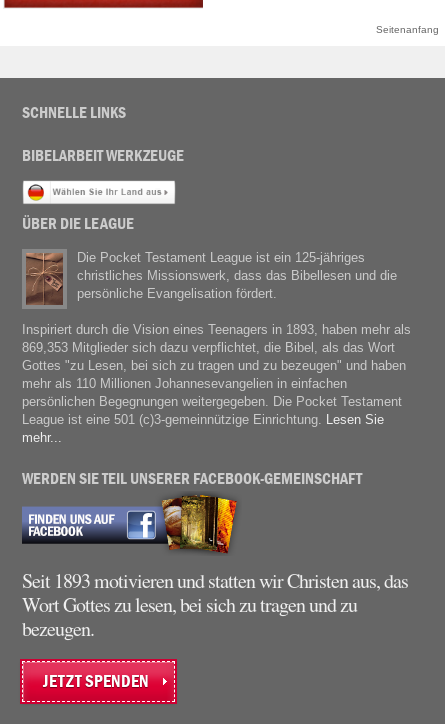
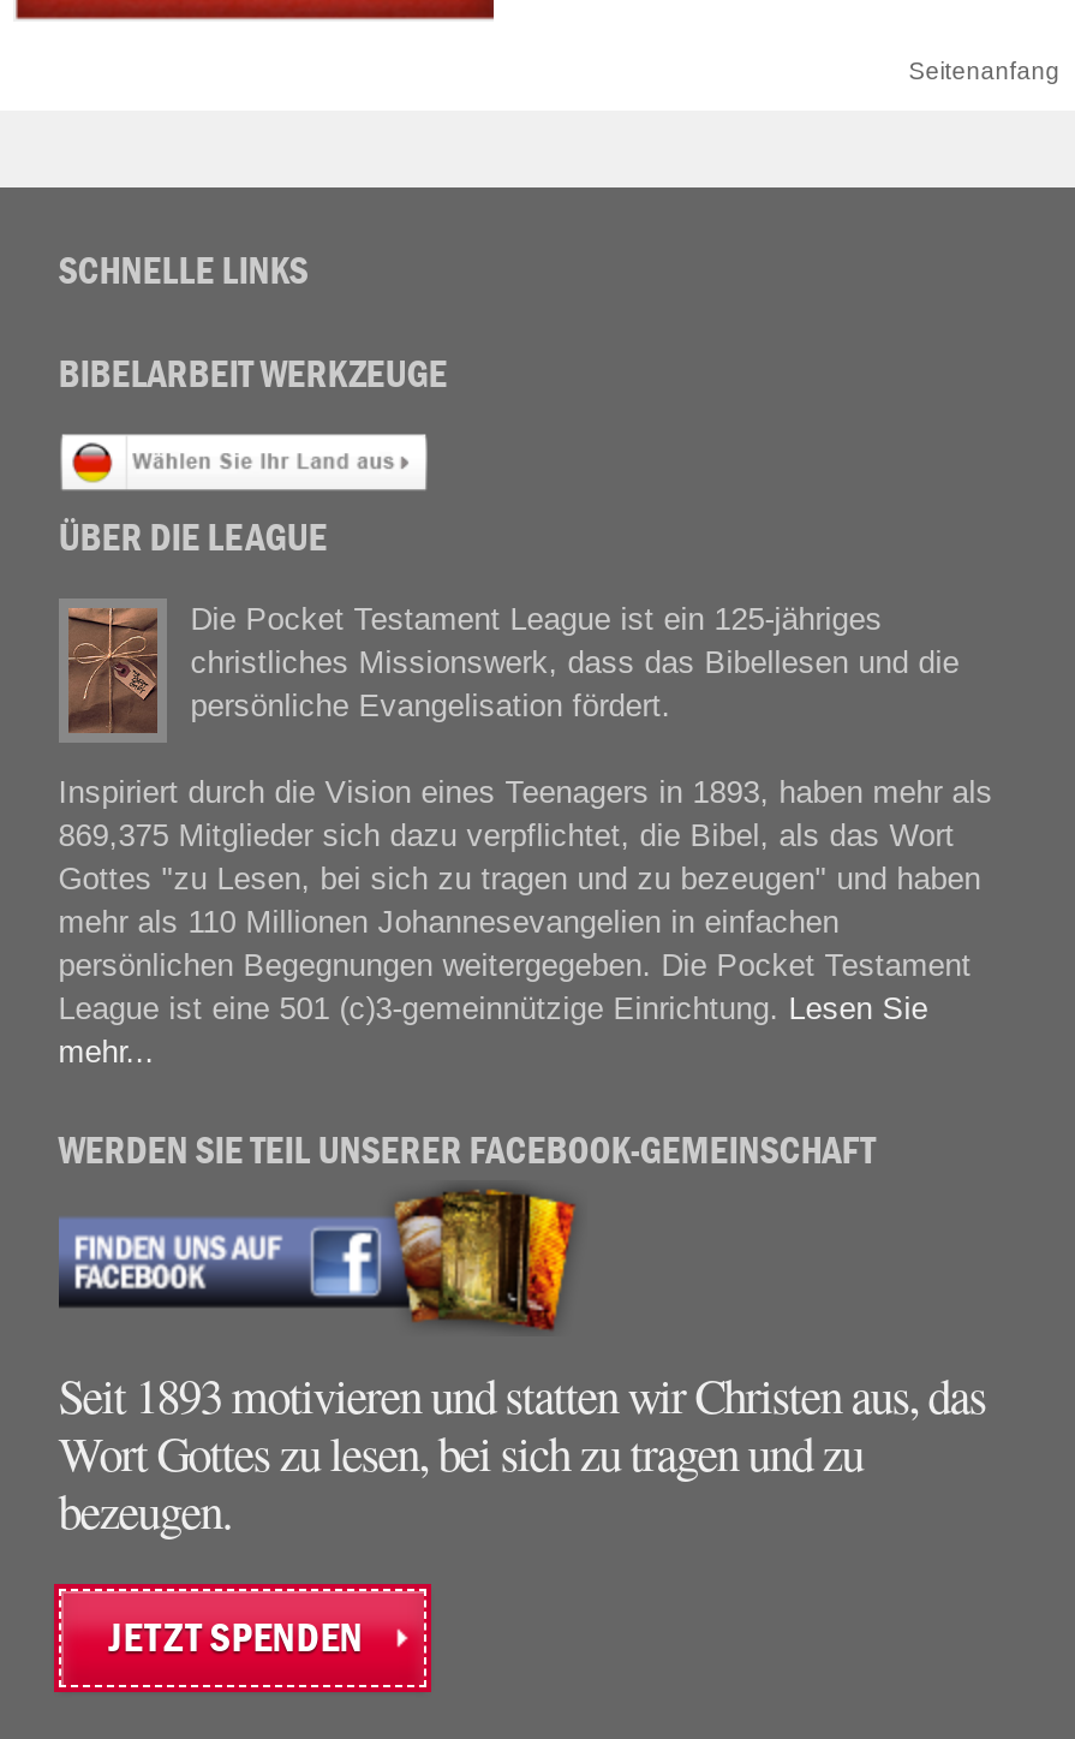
- 869,353 Mitglieder sich dazu verpflichtet, die Bibel, als das Wort
+ 869,375 Mitglieder sich dazu verpflichtet, die Bibel, als das Wort
